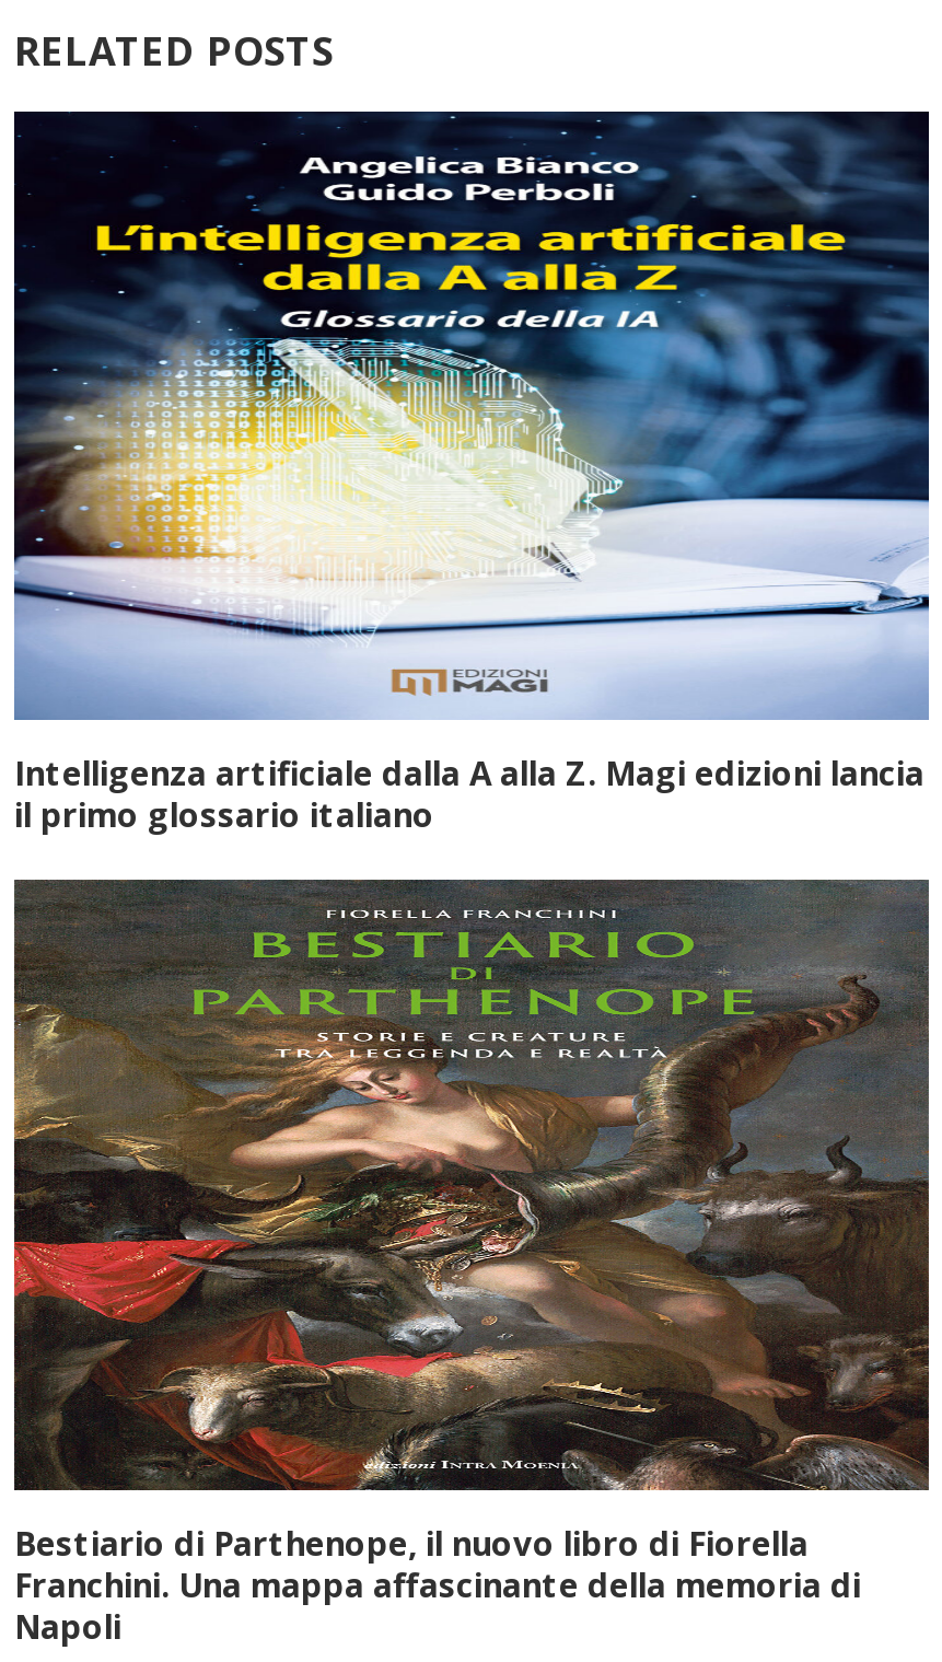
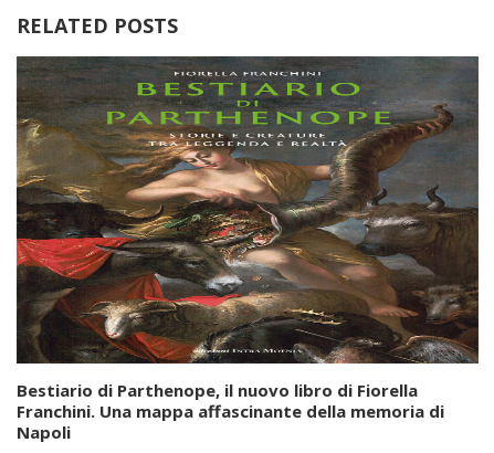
- [image]
- Intelligenza artificiale dalla A alla Z. Magi edizioni lancia
- il primo glossario italiano
